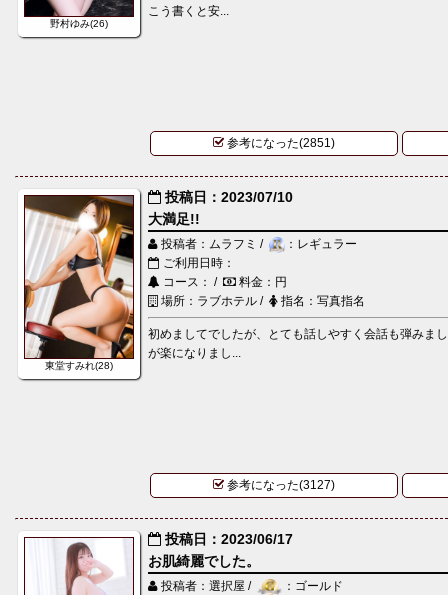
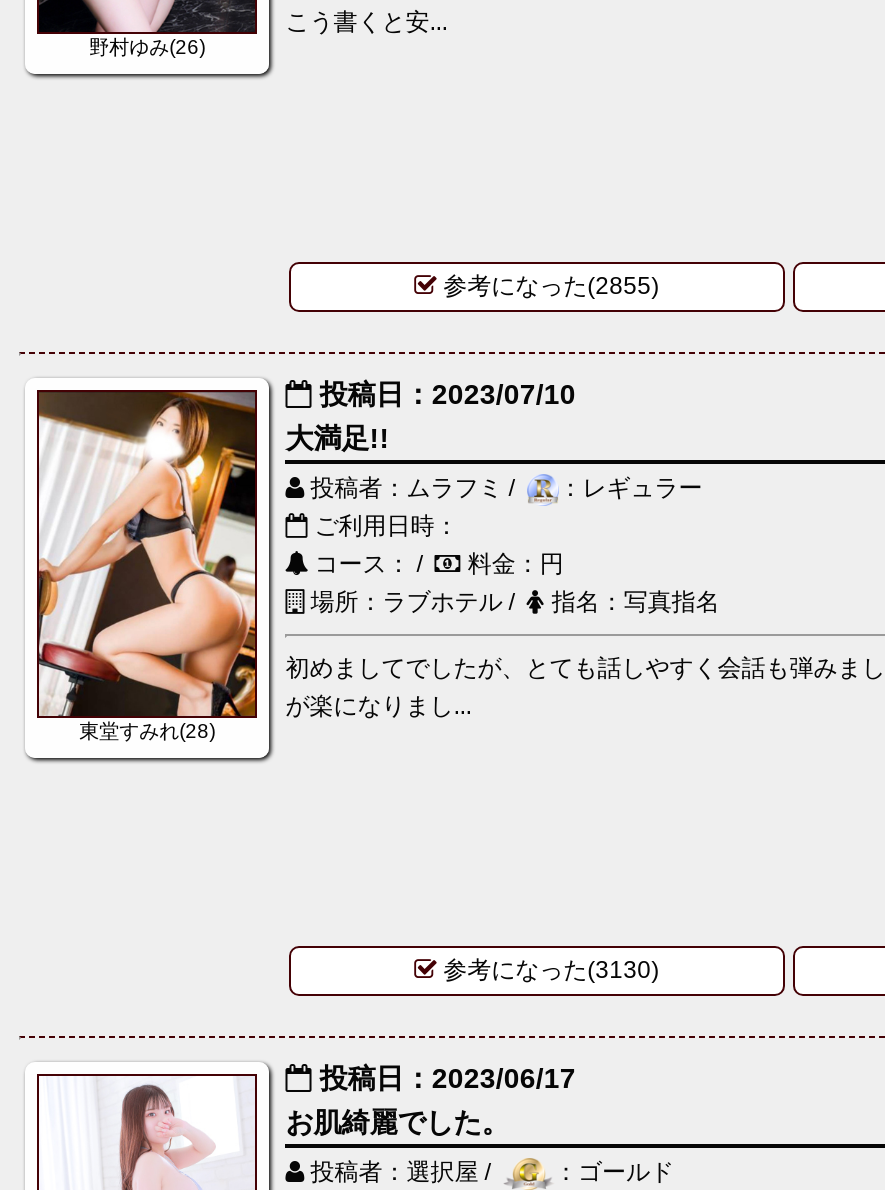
- 参考になった(2851)
+ 参考になった(2855)

- 参考になった(3127)
+ 参考になった(3130)
